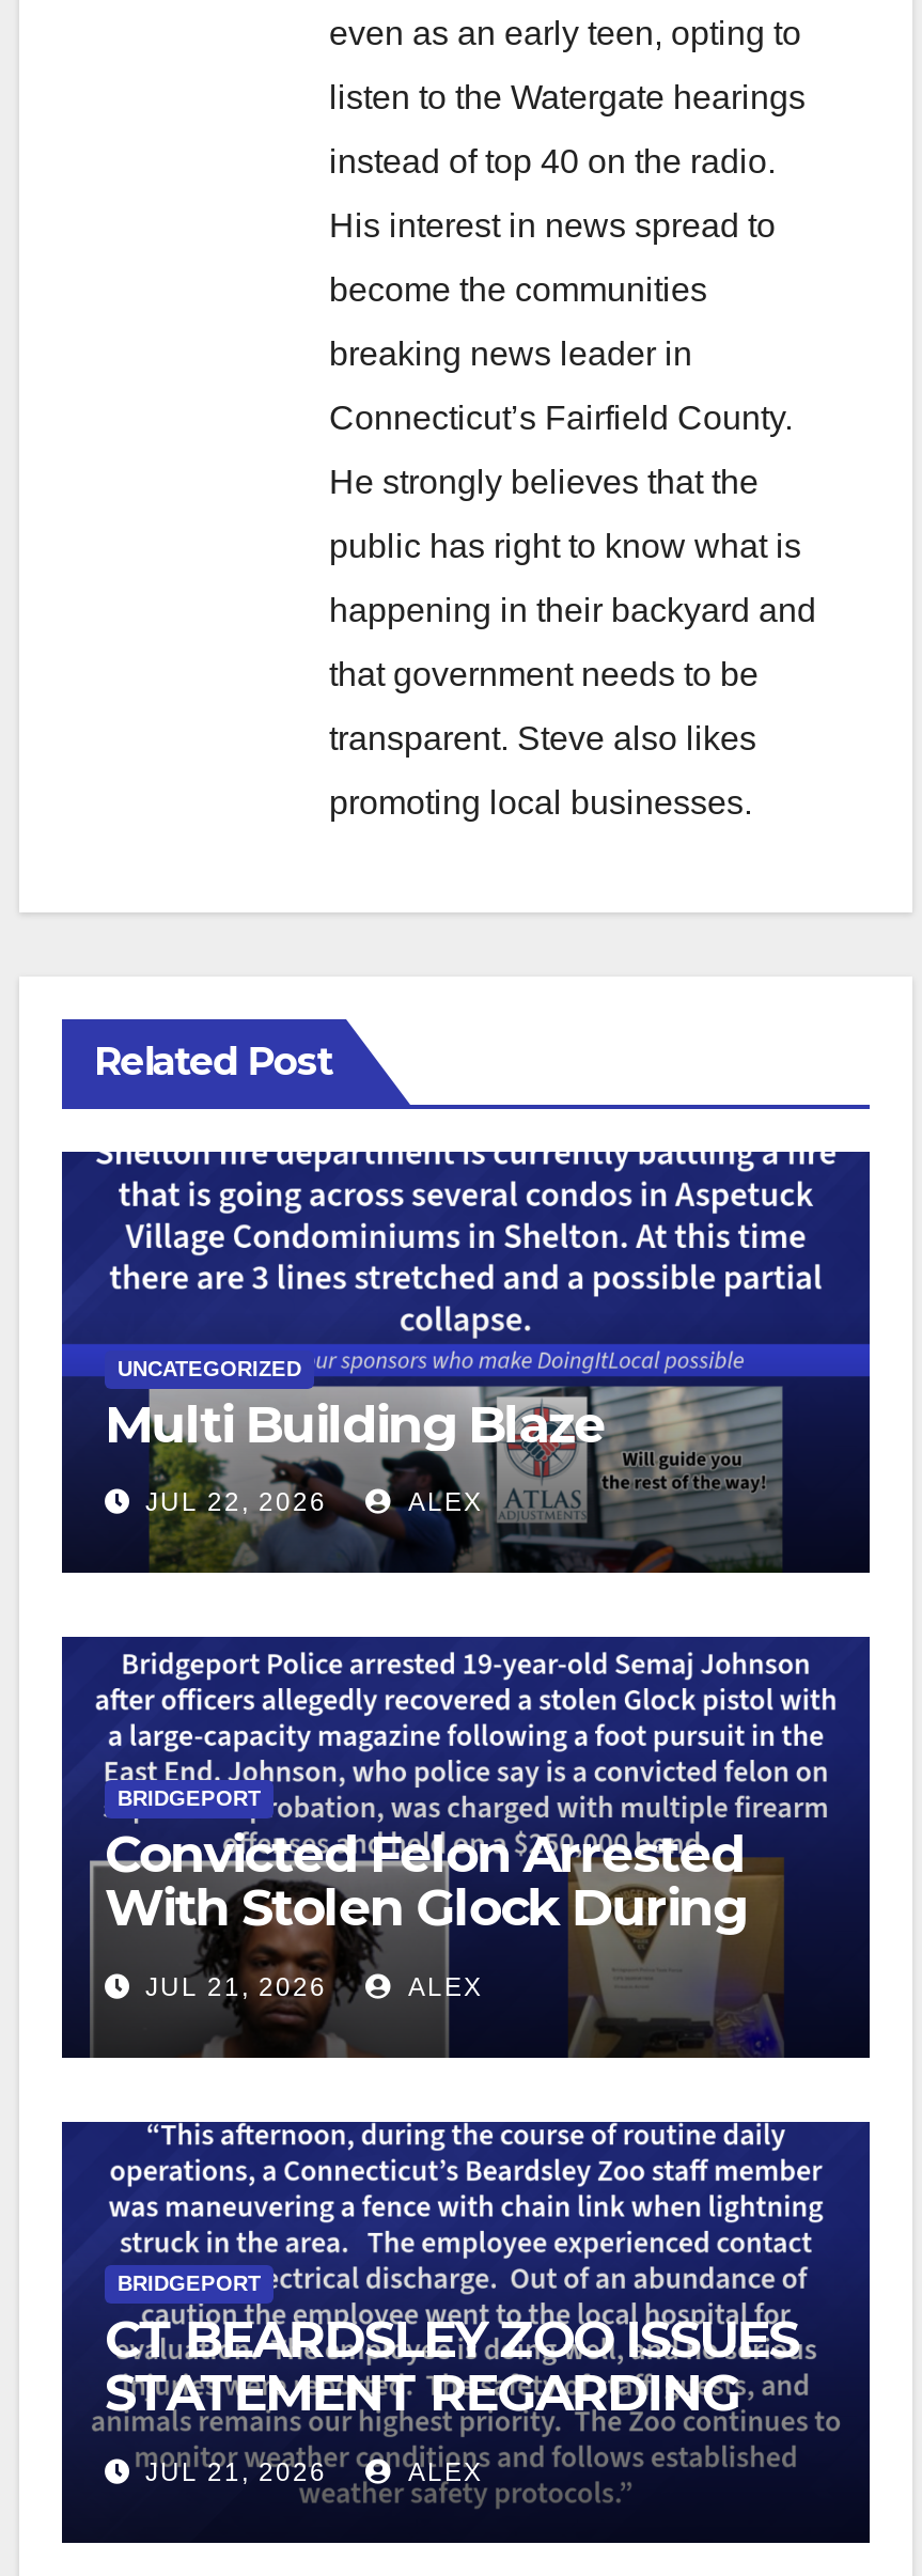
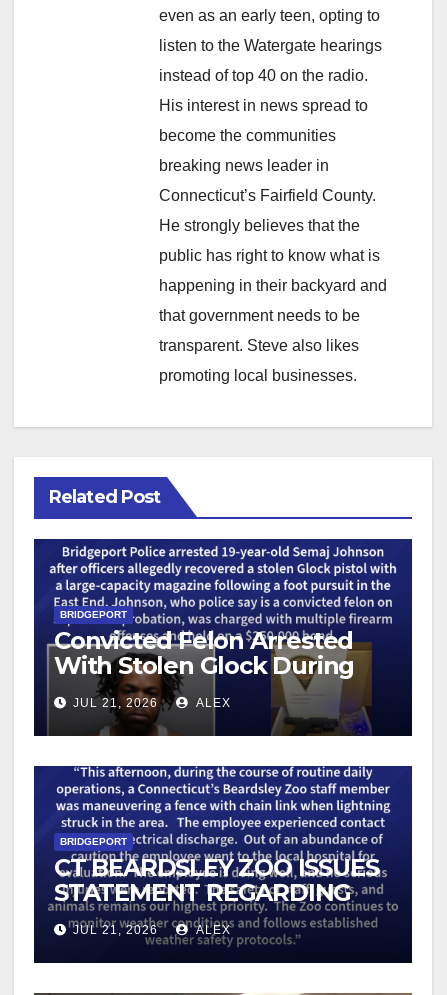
- [image]
- UNCATEGORIZED
- Multi Building Blaze
- JUL 22, 2026
- ALEX
